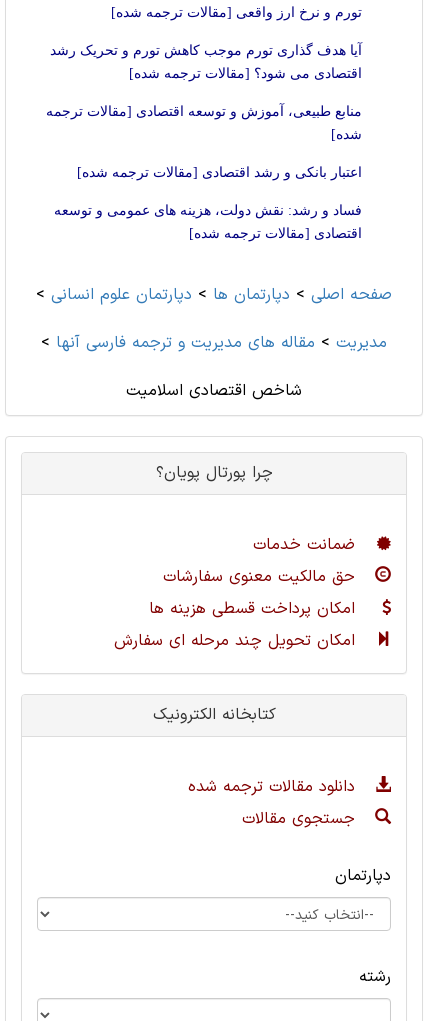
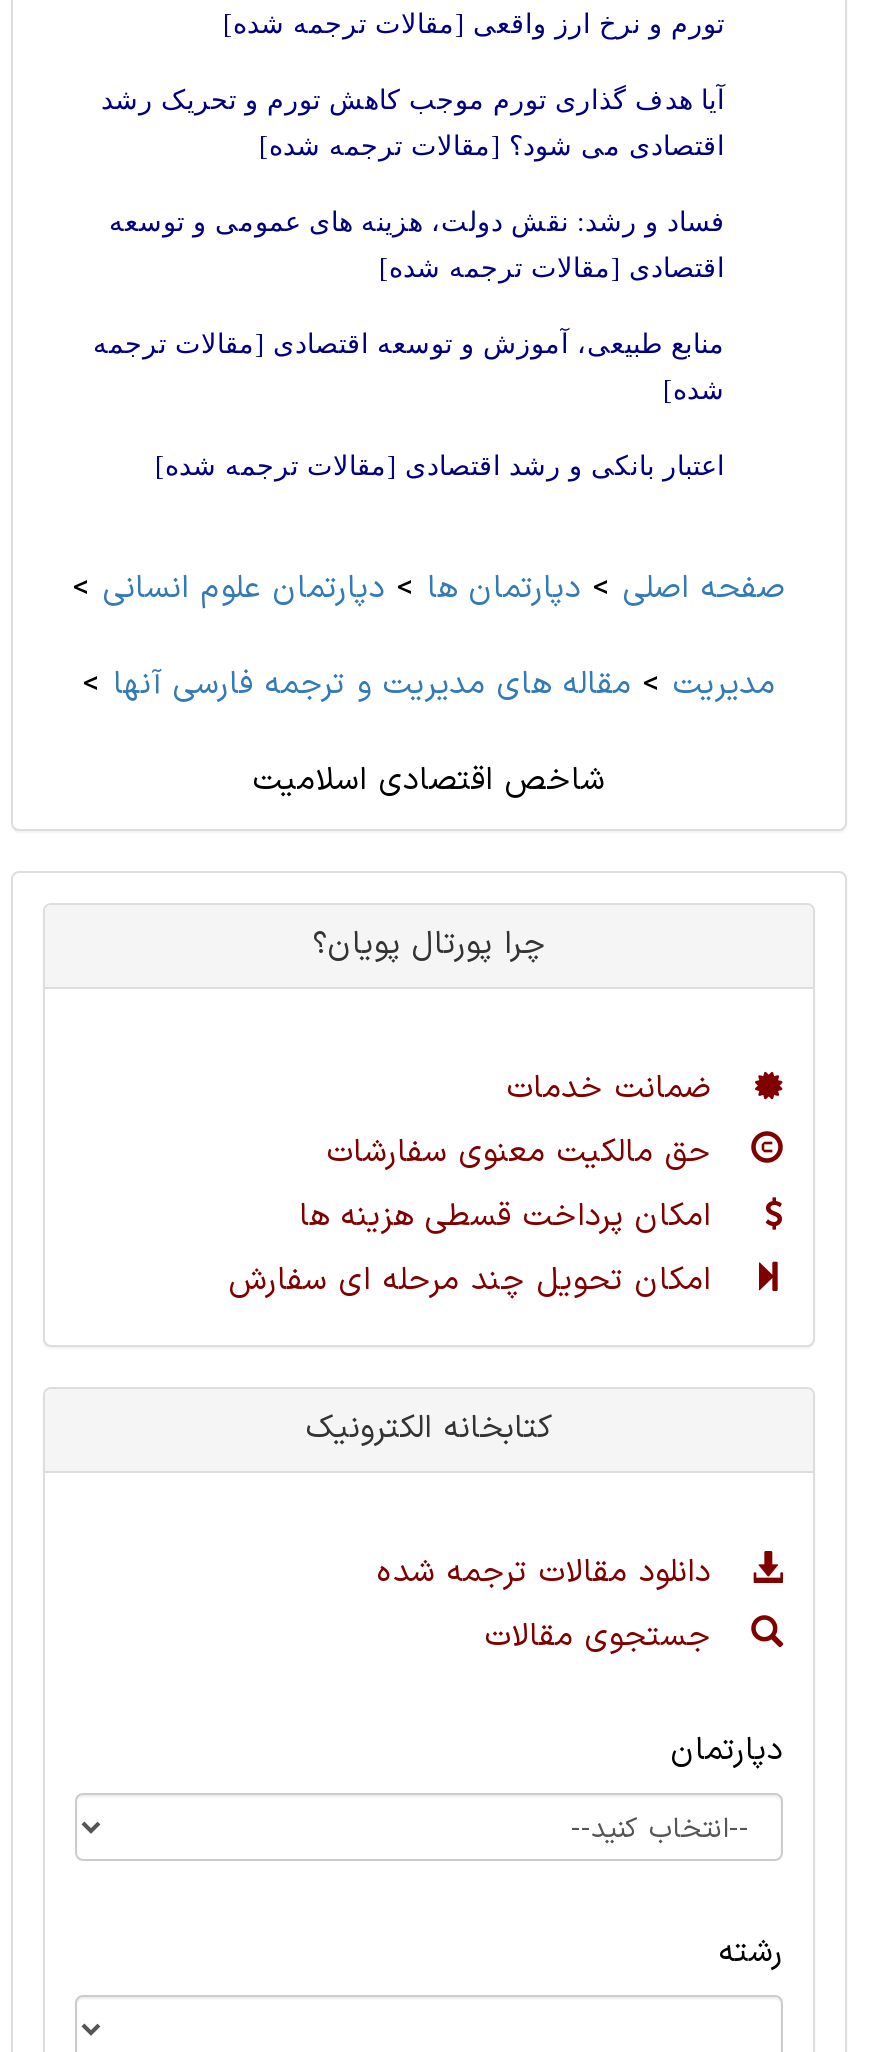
moved down: منابع طبیعی، آموزش و توسعه اقتصادی [مقالات ترجمه | شده] | اعتبار بانکی و رشد اقتصادی [مقالات ترجمه شده]

moved up: فساد و رشد: نقش دولت، هزینه های عمومی و توسعه | اقتصادی [مقالات ترجمه شده]
